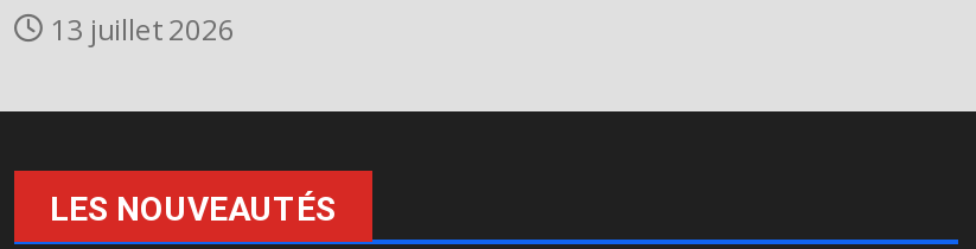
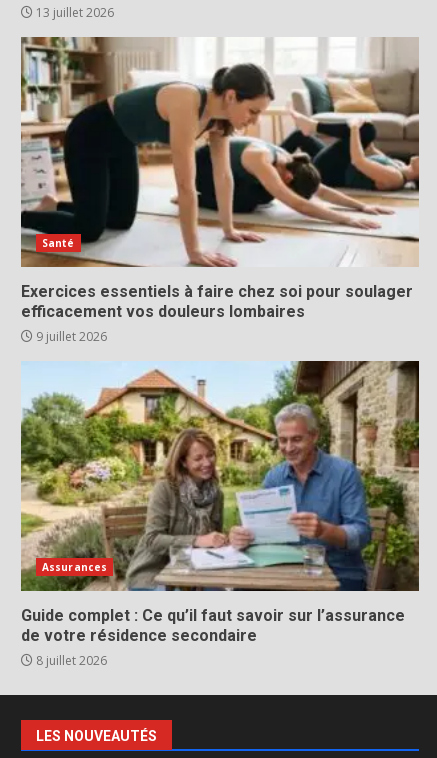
+ [image]
+ Santé
+ Exercices essentiels à faire chez soi pour soulager
+ efficacement vos douleurs lombaires
+ 9 juillet 2026

+ [image]
+ Assurances
+ Guide complet : Ce qu’il faut savoir sur l’assurance
+ de votre résidence secondaire
+ 8 juillet 2026
